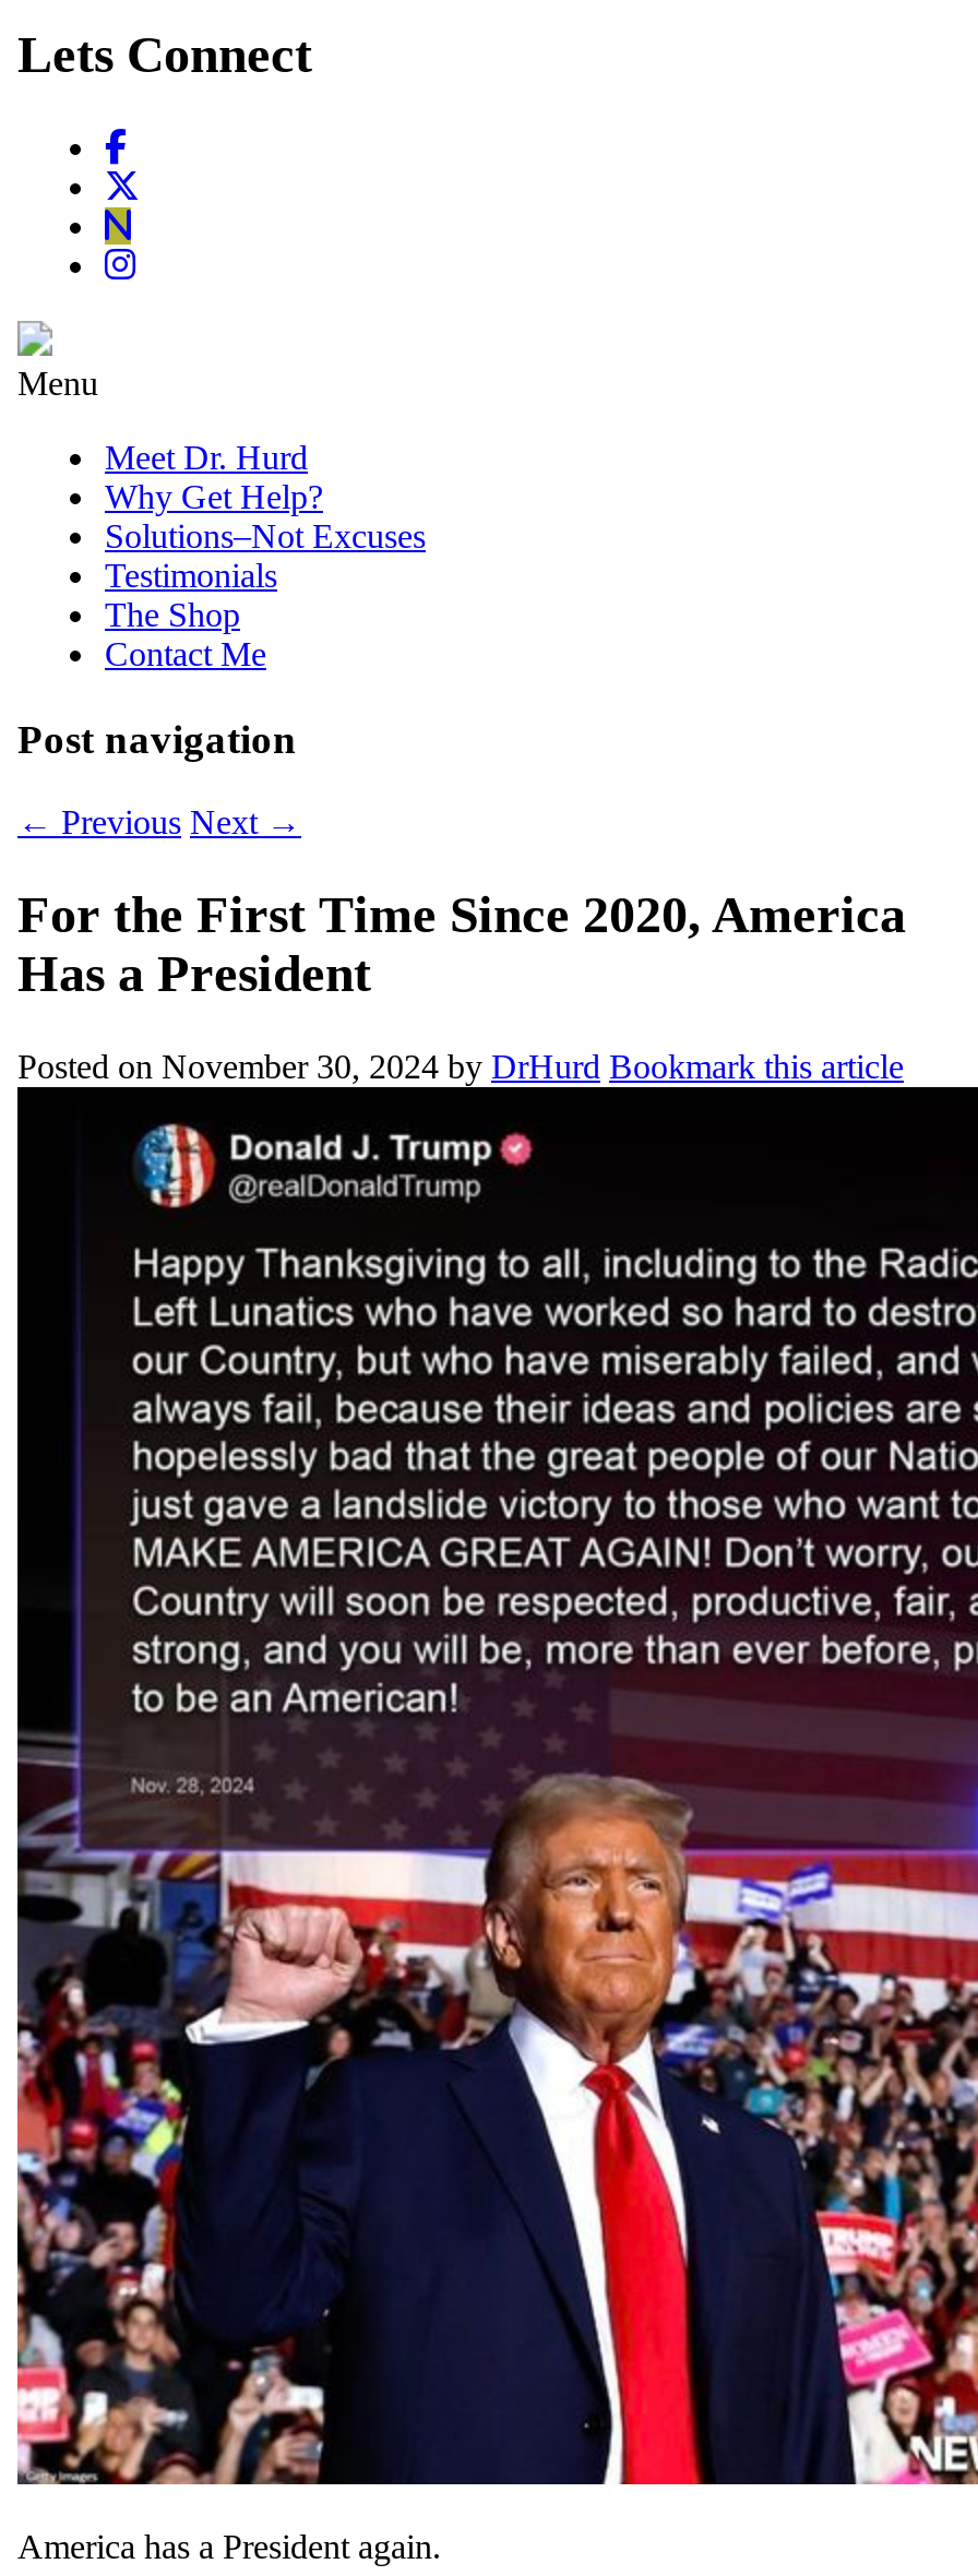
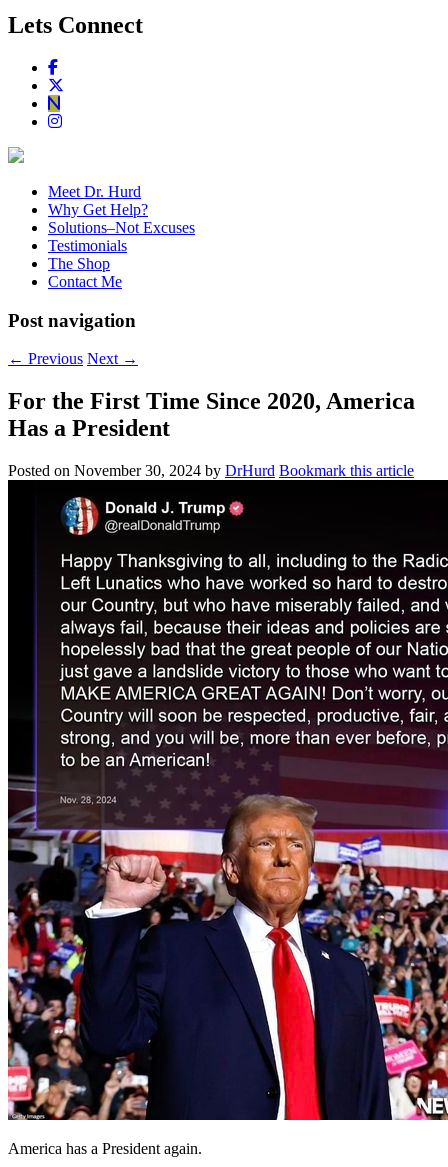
- Menu
